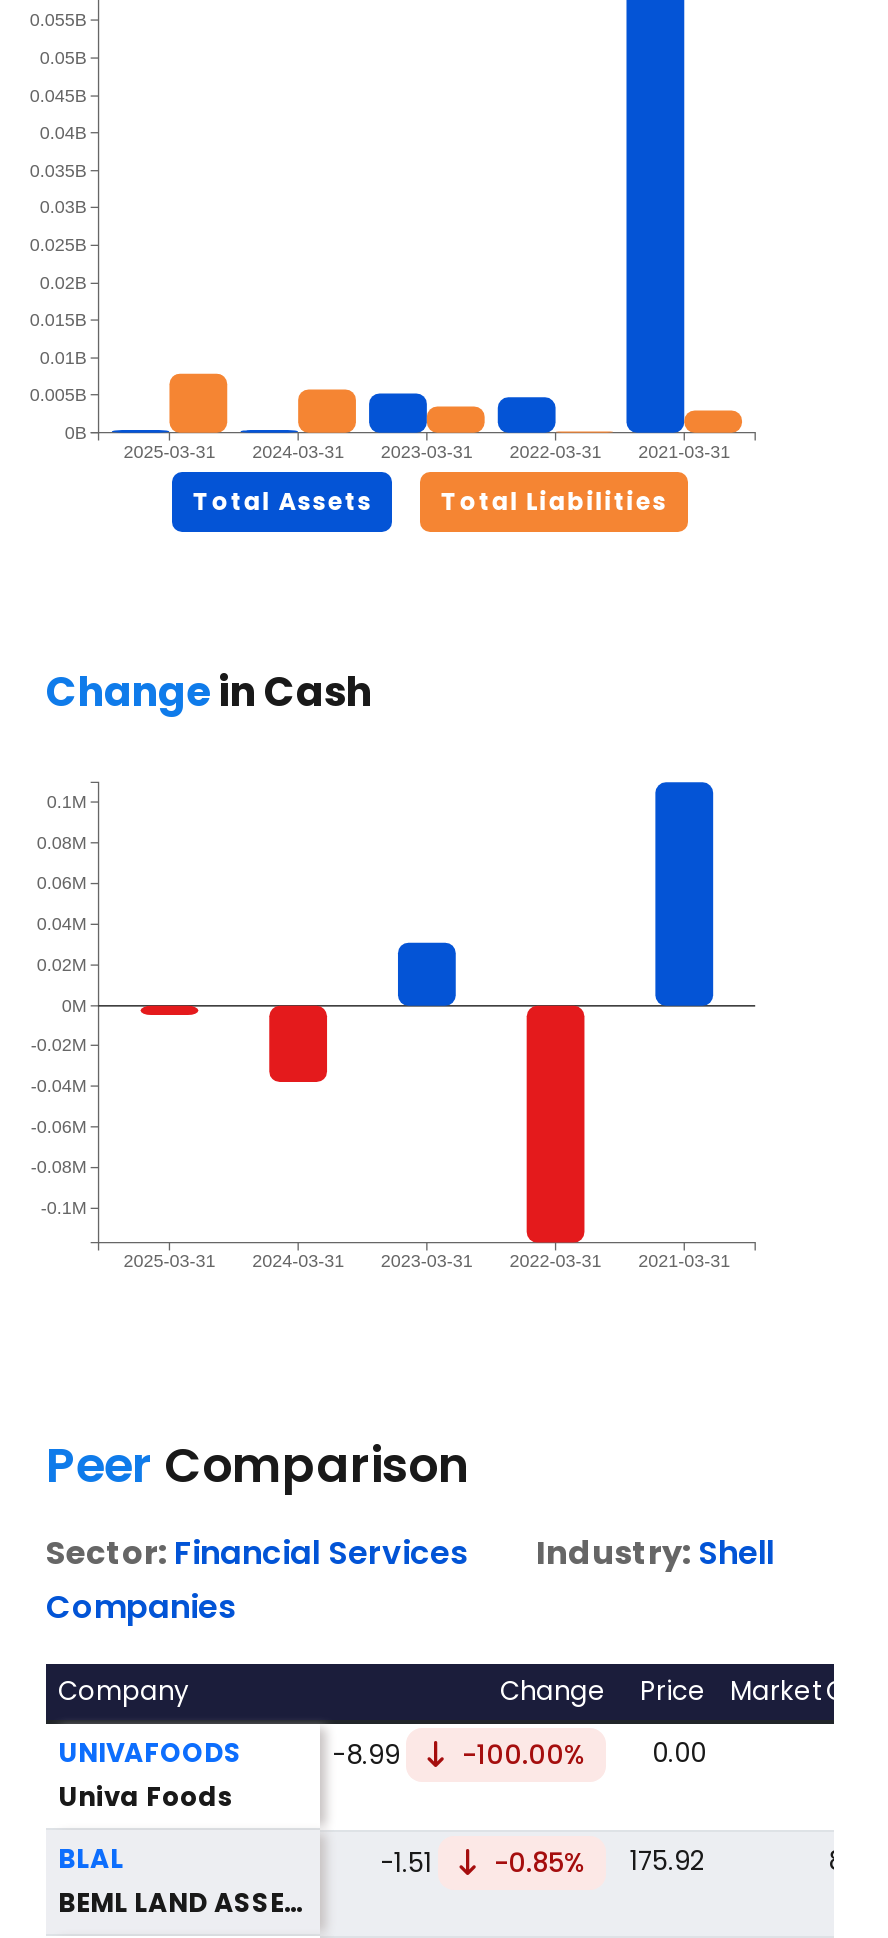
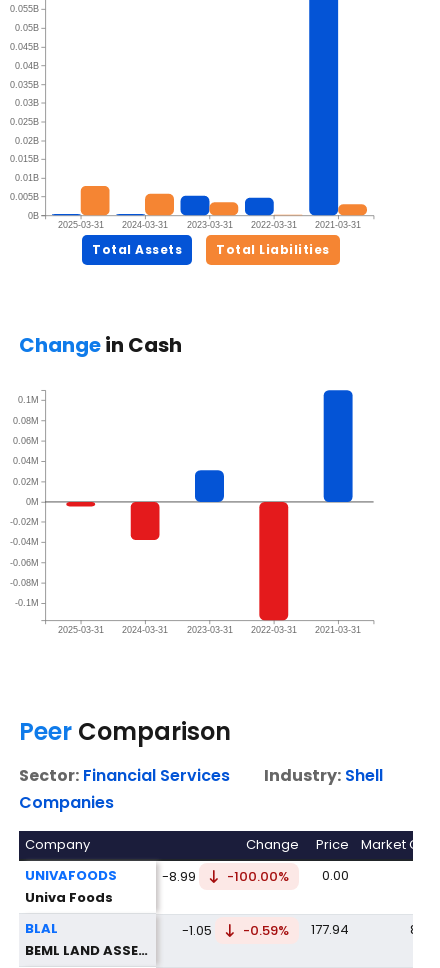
- -1.51
+ -1.05

- -0.85%
+ -0.59%

- 175.92
+ 177.94
